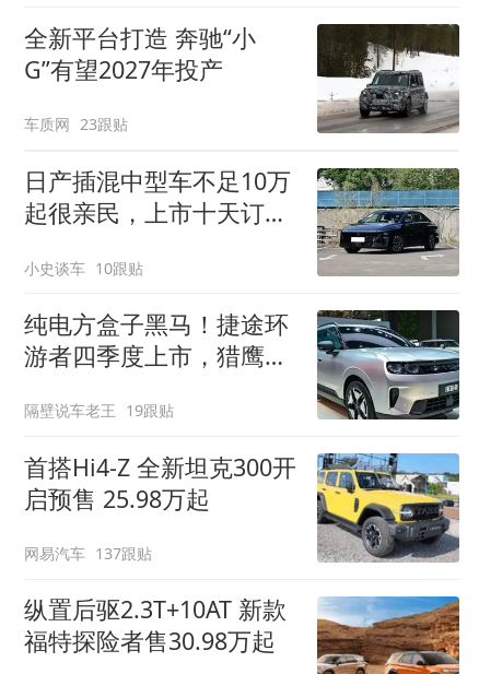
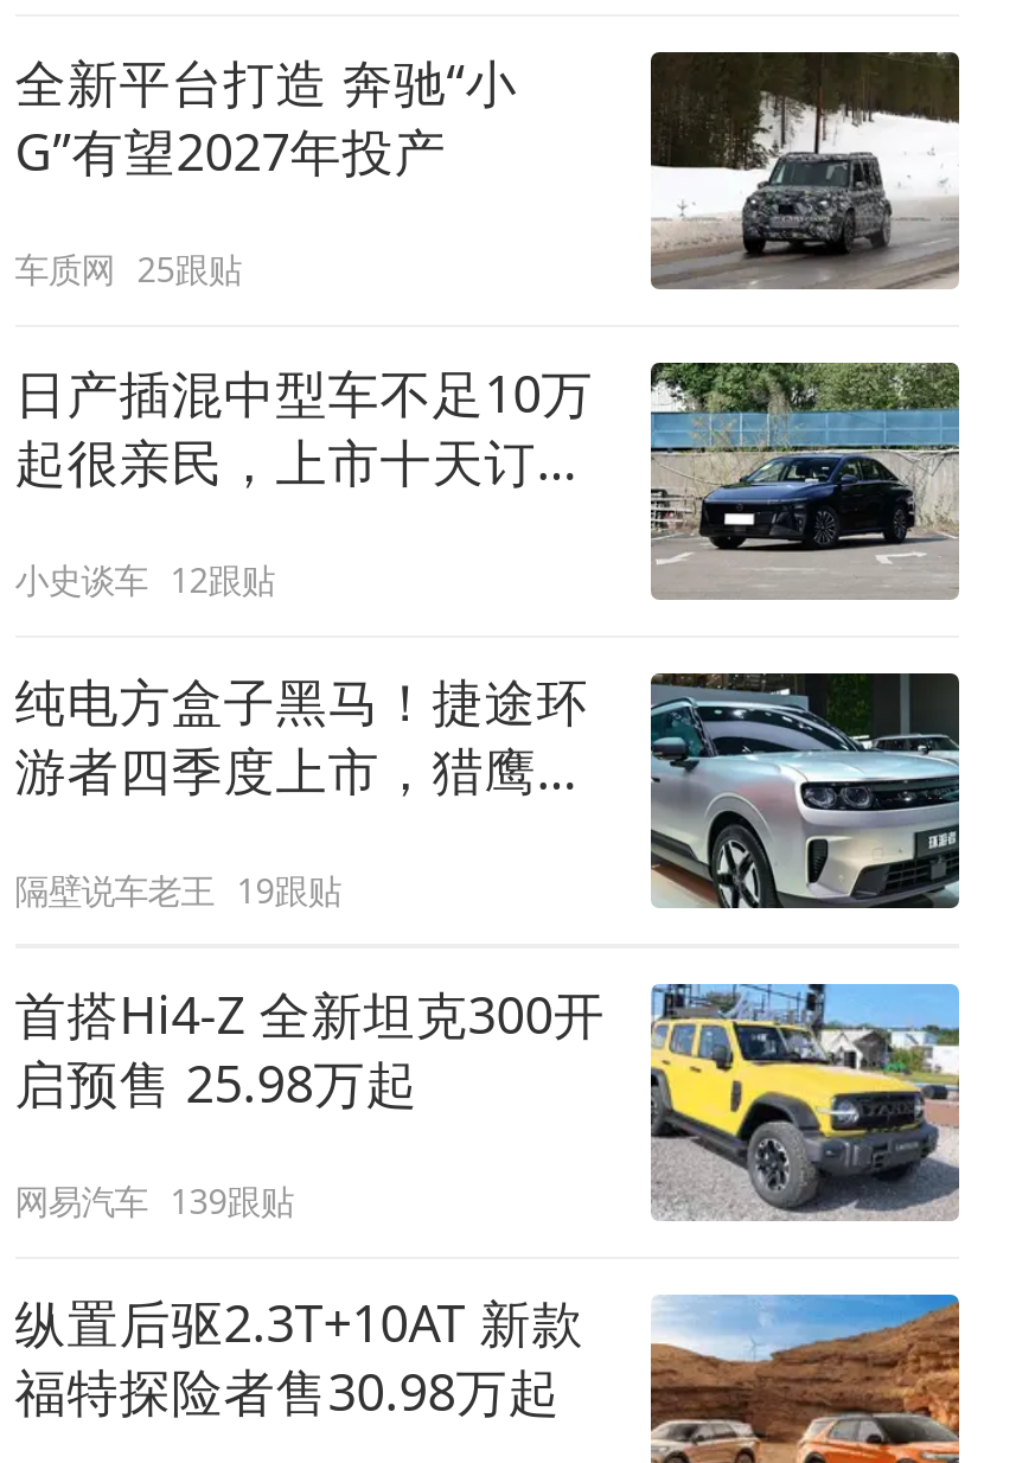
- 车质网 23跟贴
+ 车质网 25跟贴

- 小史谈车 10跟贴
+ 小史谈车 12跟贴

- 网易汽车 137跟贴
+ 网易汽车 139跟贴
